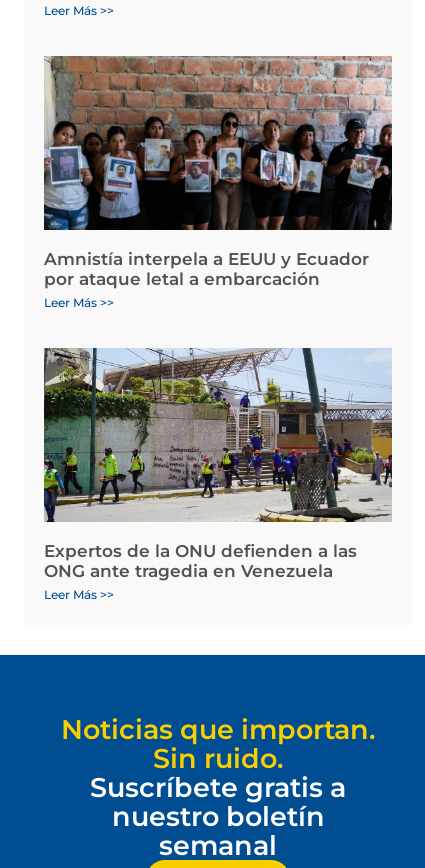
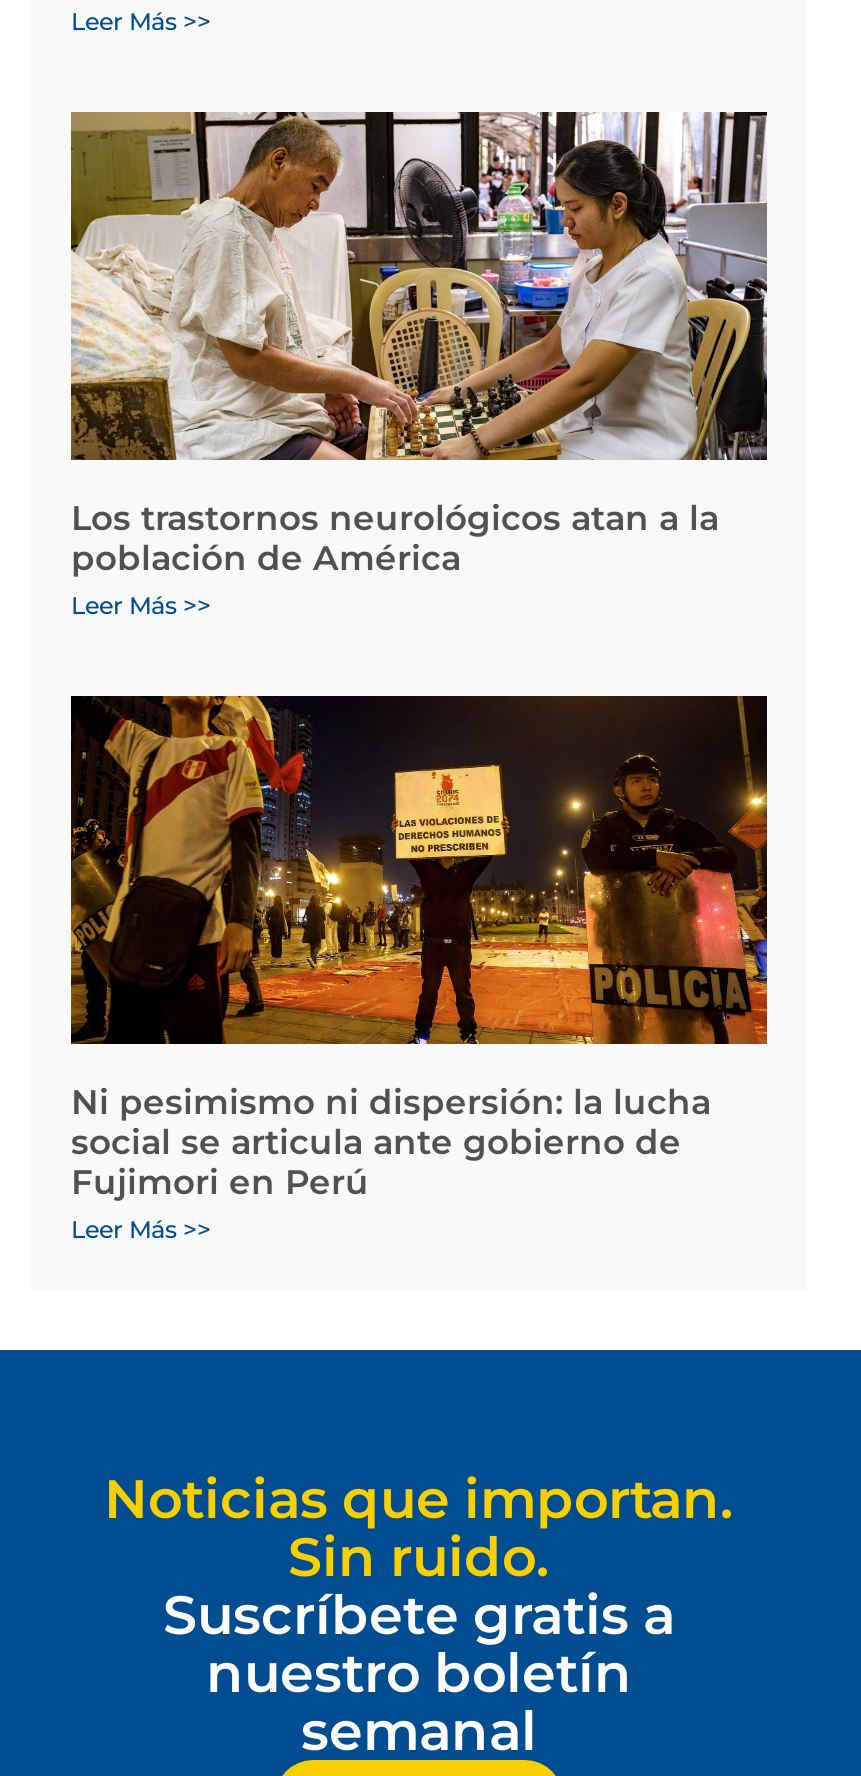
- [image]
- Amnistía interpela a EEUU y Ecuador
- por ataque letal a embarcación
+ [image]
+ Los trastornos neurológicos atan a la
+ población de América

- [image]
- Expertos de la ONU defienden a las
- ONG ante tragedia en Venezuela
+ [image]
+ Ni pesimismo ni dispersión: la lucha
+ social se articula ante gobierno de
+ Fujimori en Perú
